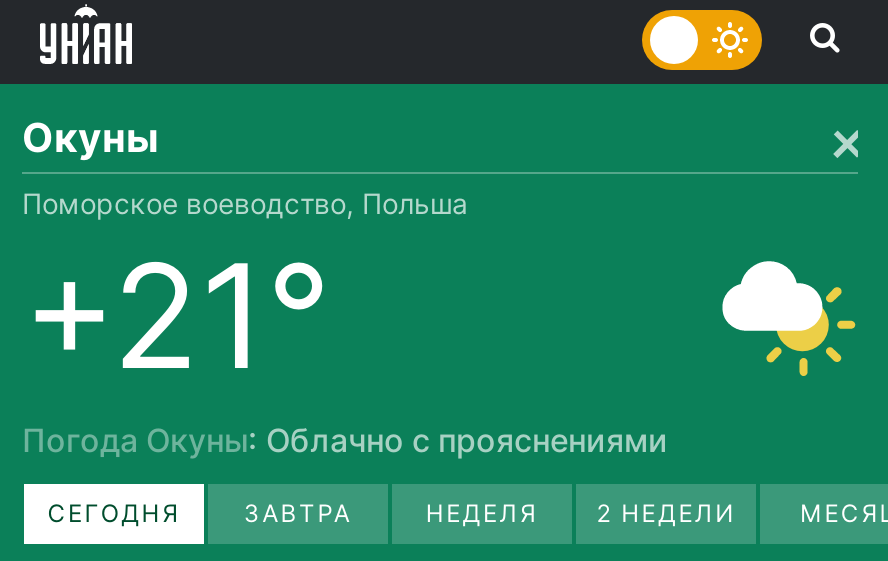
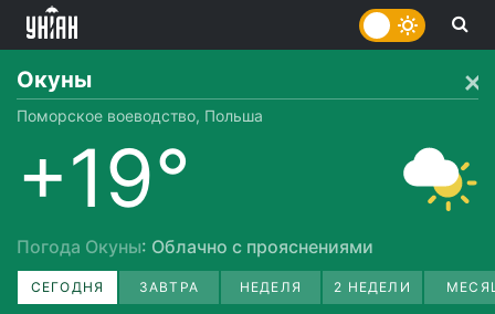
- +21°
+ +19°
